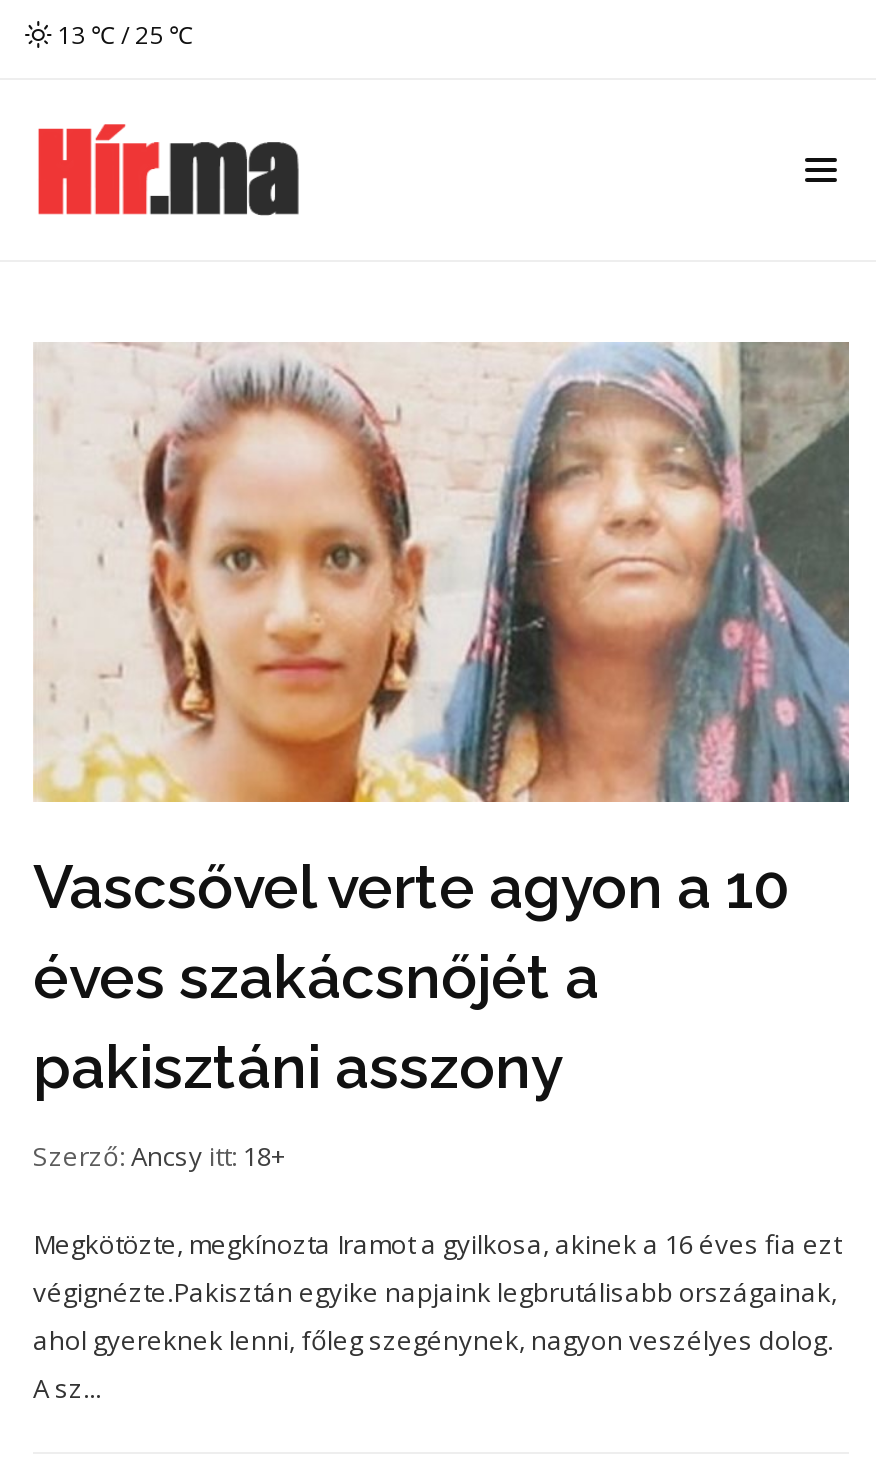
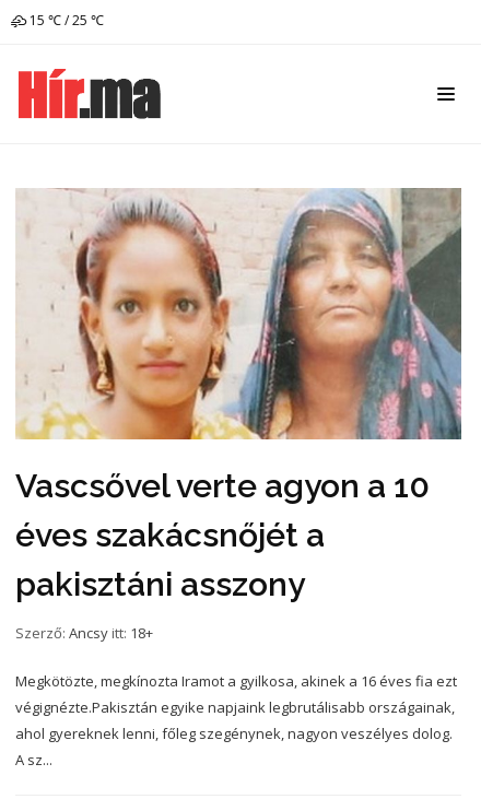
- 13 ℃ / 25 ℃
+ 15 ℃ / 25 ℃
